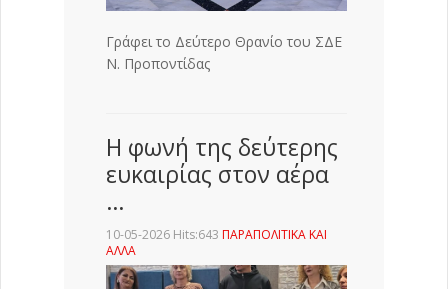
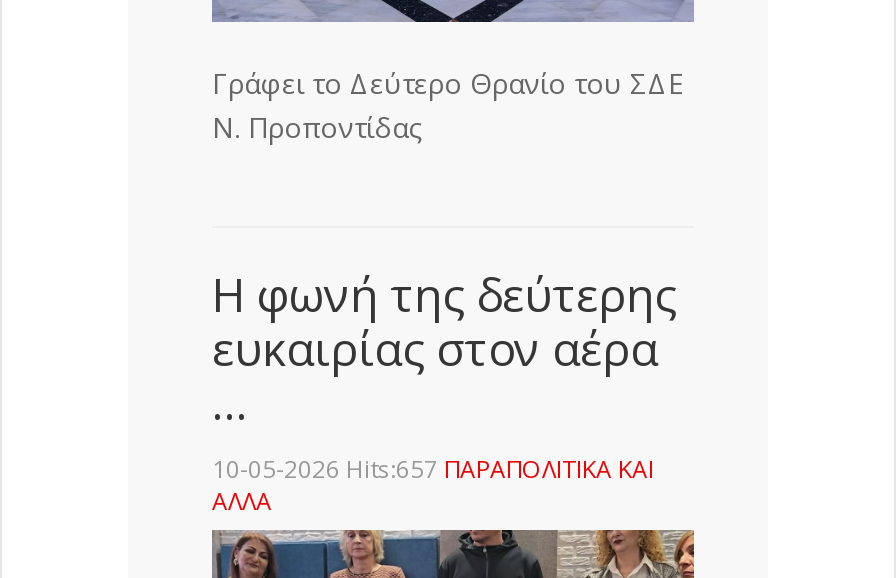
- 10-05-2026 Hits:643 ΠΑΡΑΠΟΛΙΤΙΚΑ ΚΑΙ
+ 10-05-2026 Hits:657 ΠΑΡΑΠΟΛΙΤΙΚΑ ΚΑΙ
